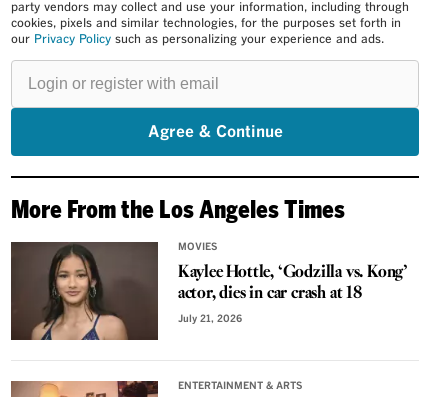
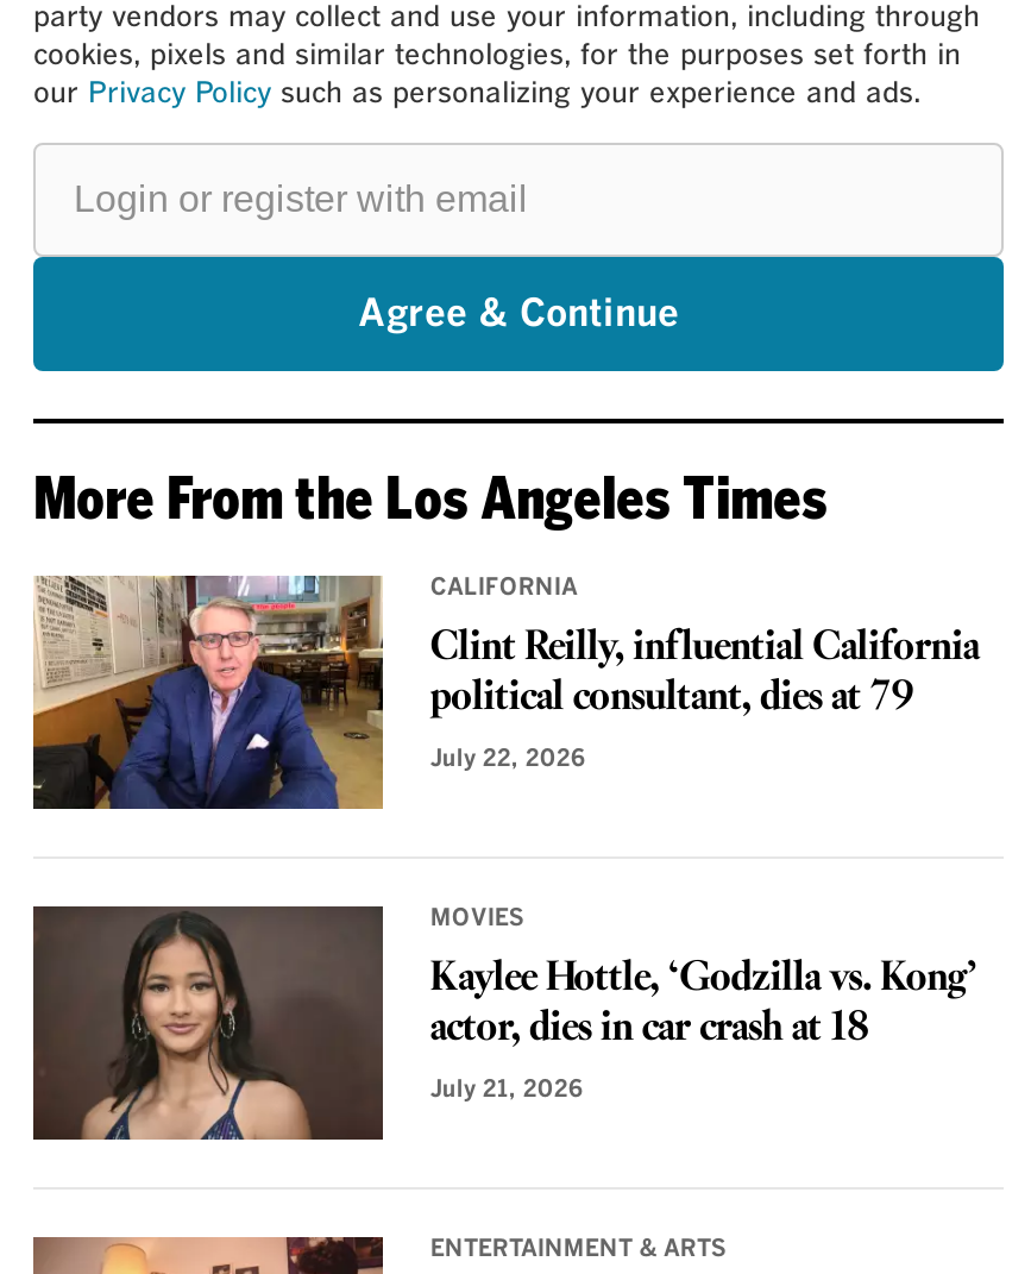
+ [image]
+ CALIFORNIA
+ Clint Reilly, influential California
+ political consultant, dies at 79
+ July 22, 2026
